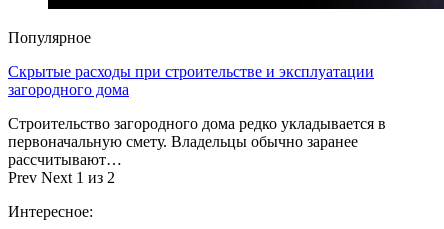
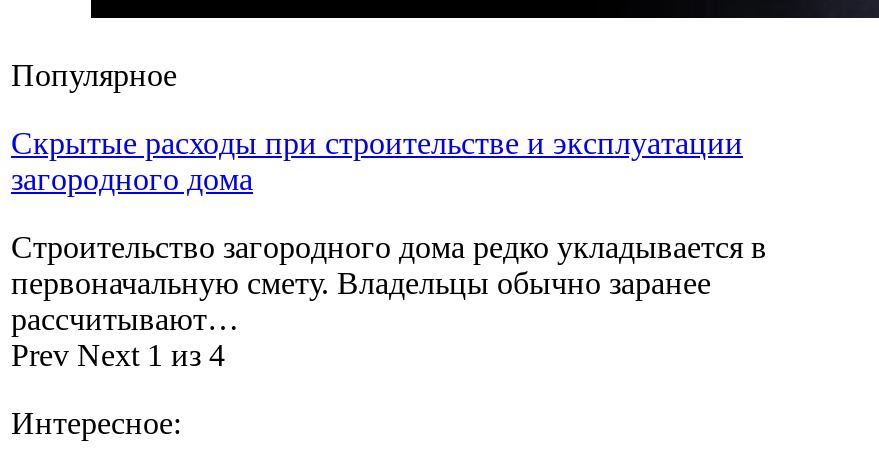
- Prev Next 1 из 2
+ Prev Next 1 из 4
